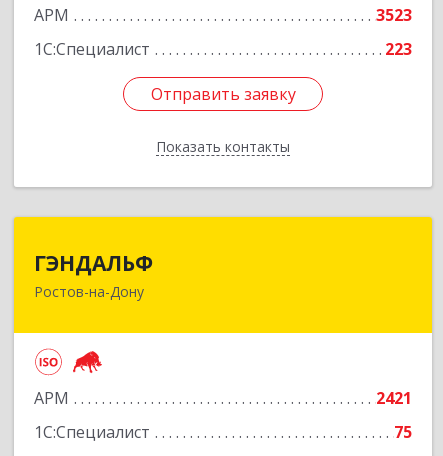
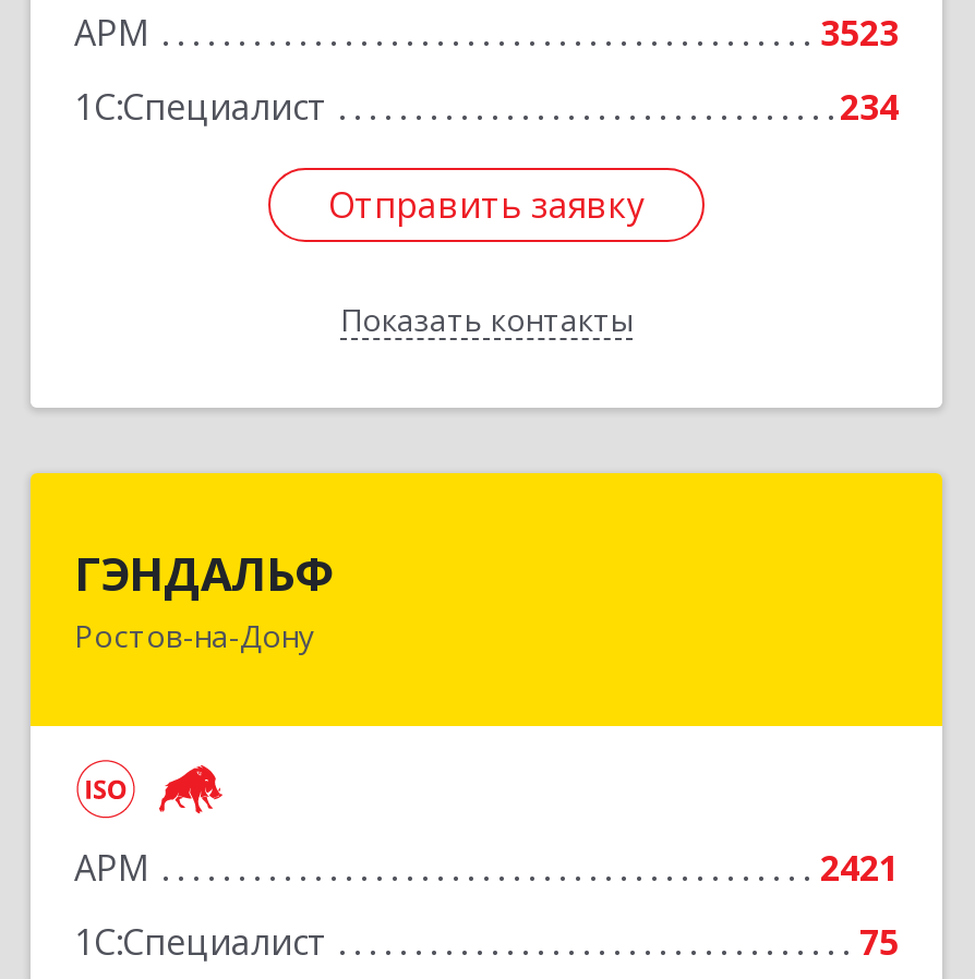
- 223
+ 234
